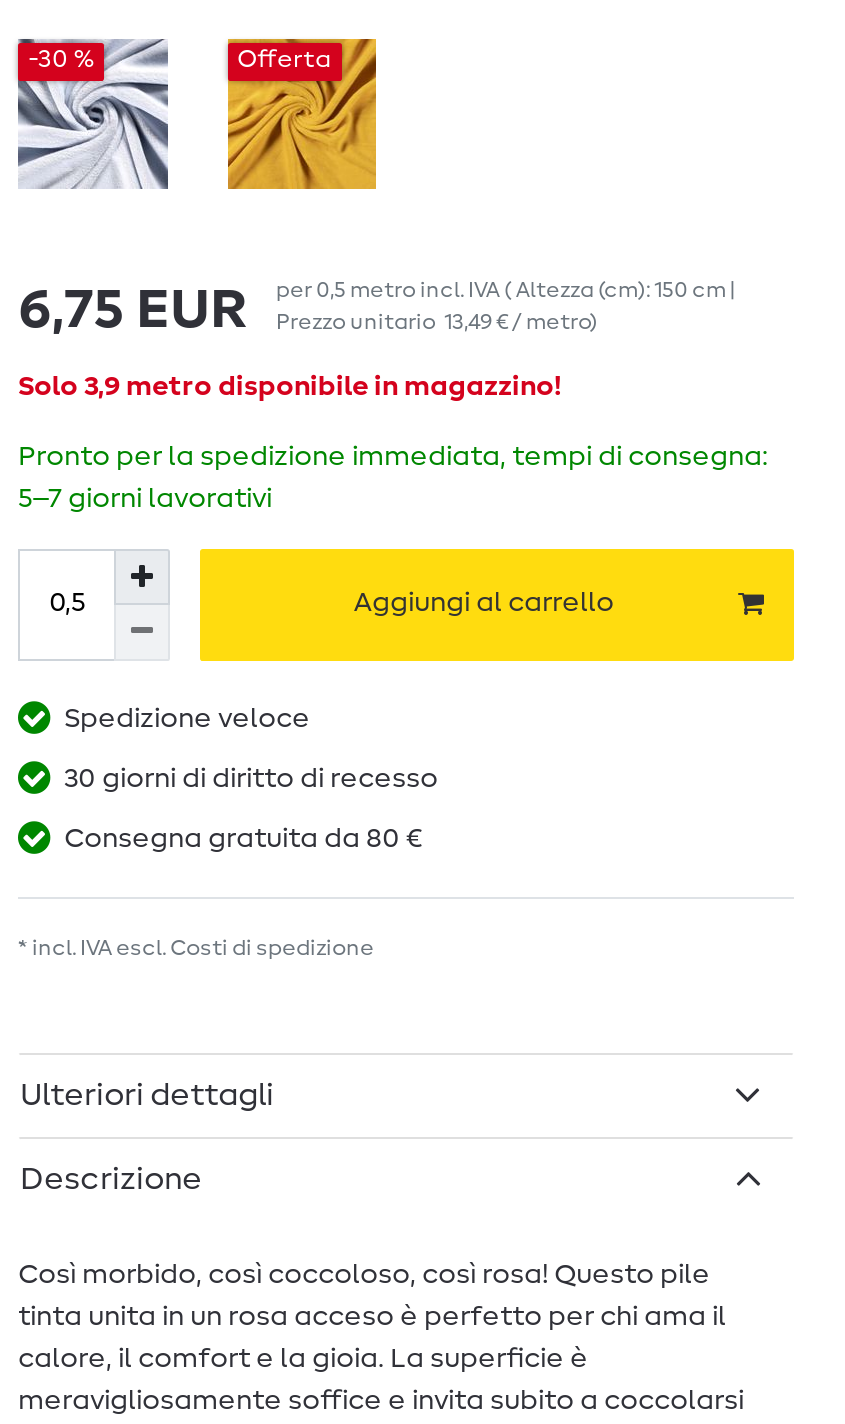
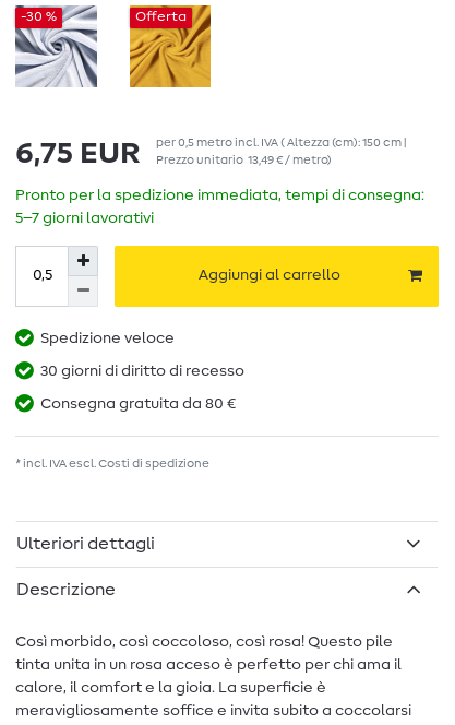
- Solo 3,9 metro disponibile in magazzino!
